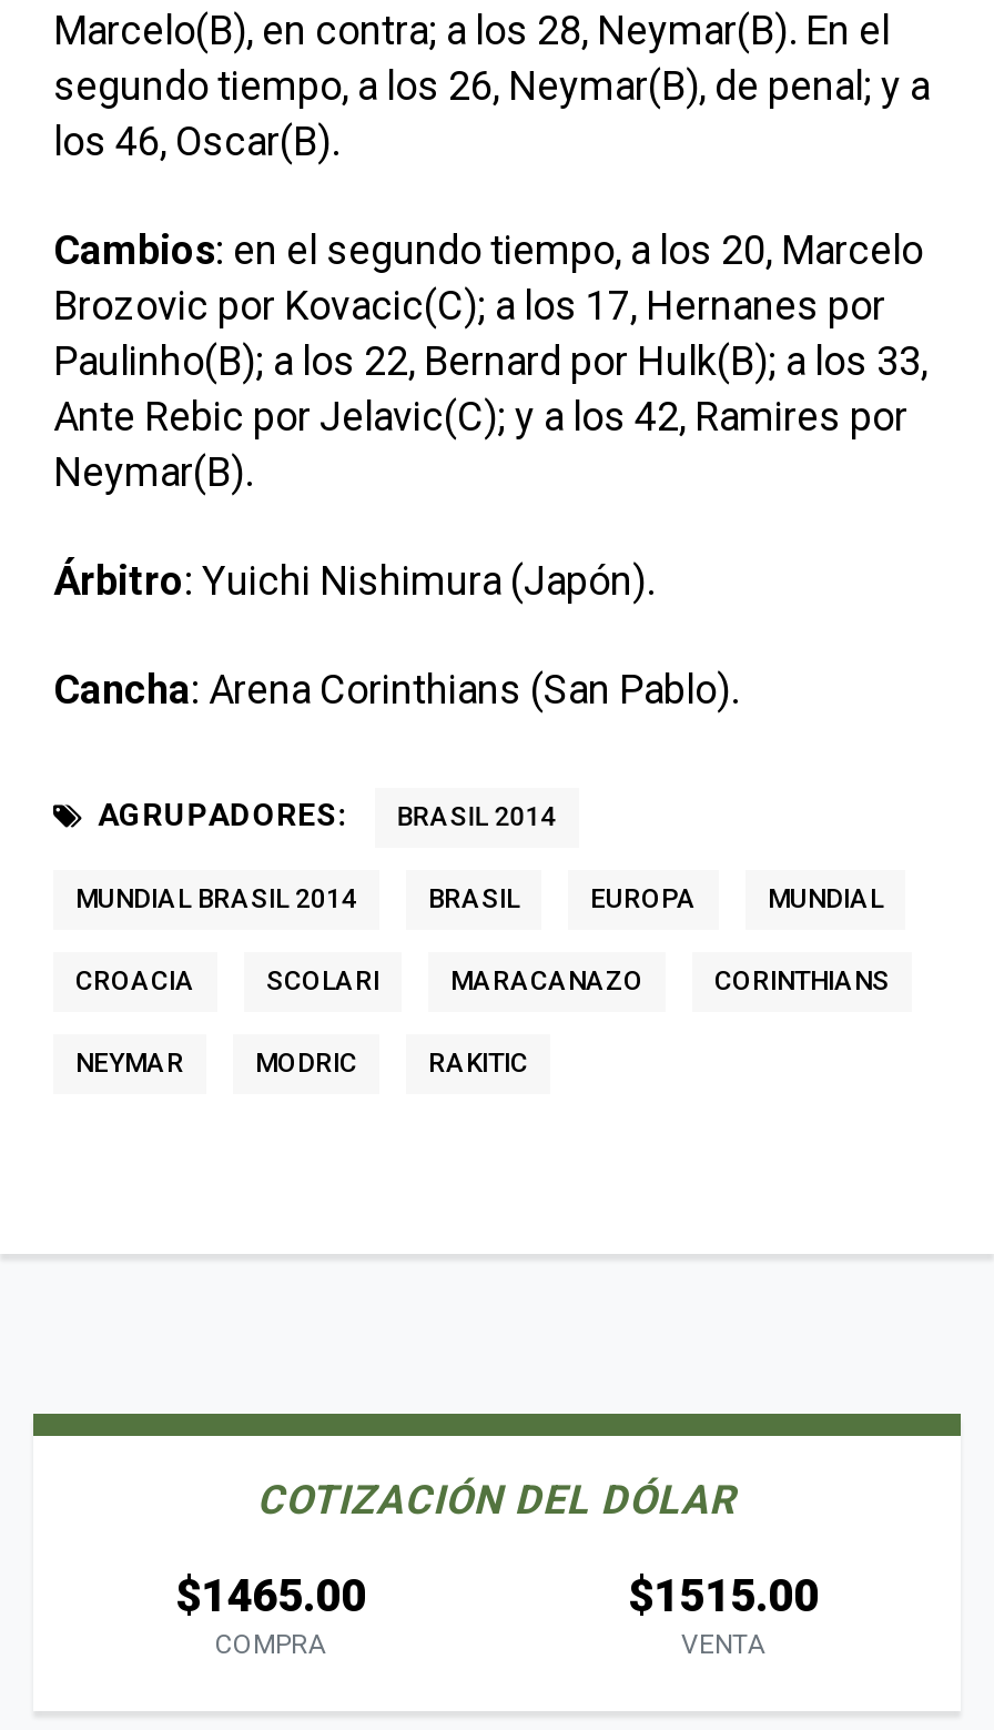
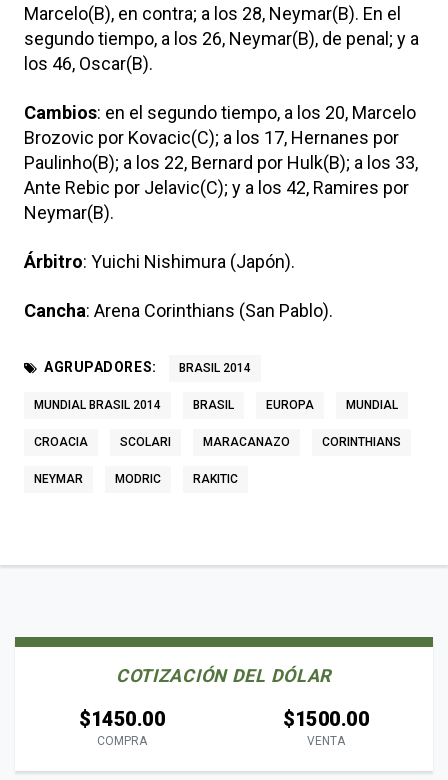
- $1465.00
+ $1450.00

- $1515.00
+ $1500.00
